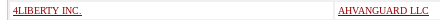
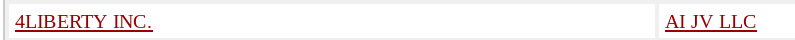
- AHVANGUARD LLC
+ AI JV LLC
